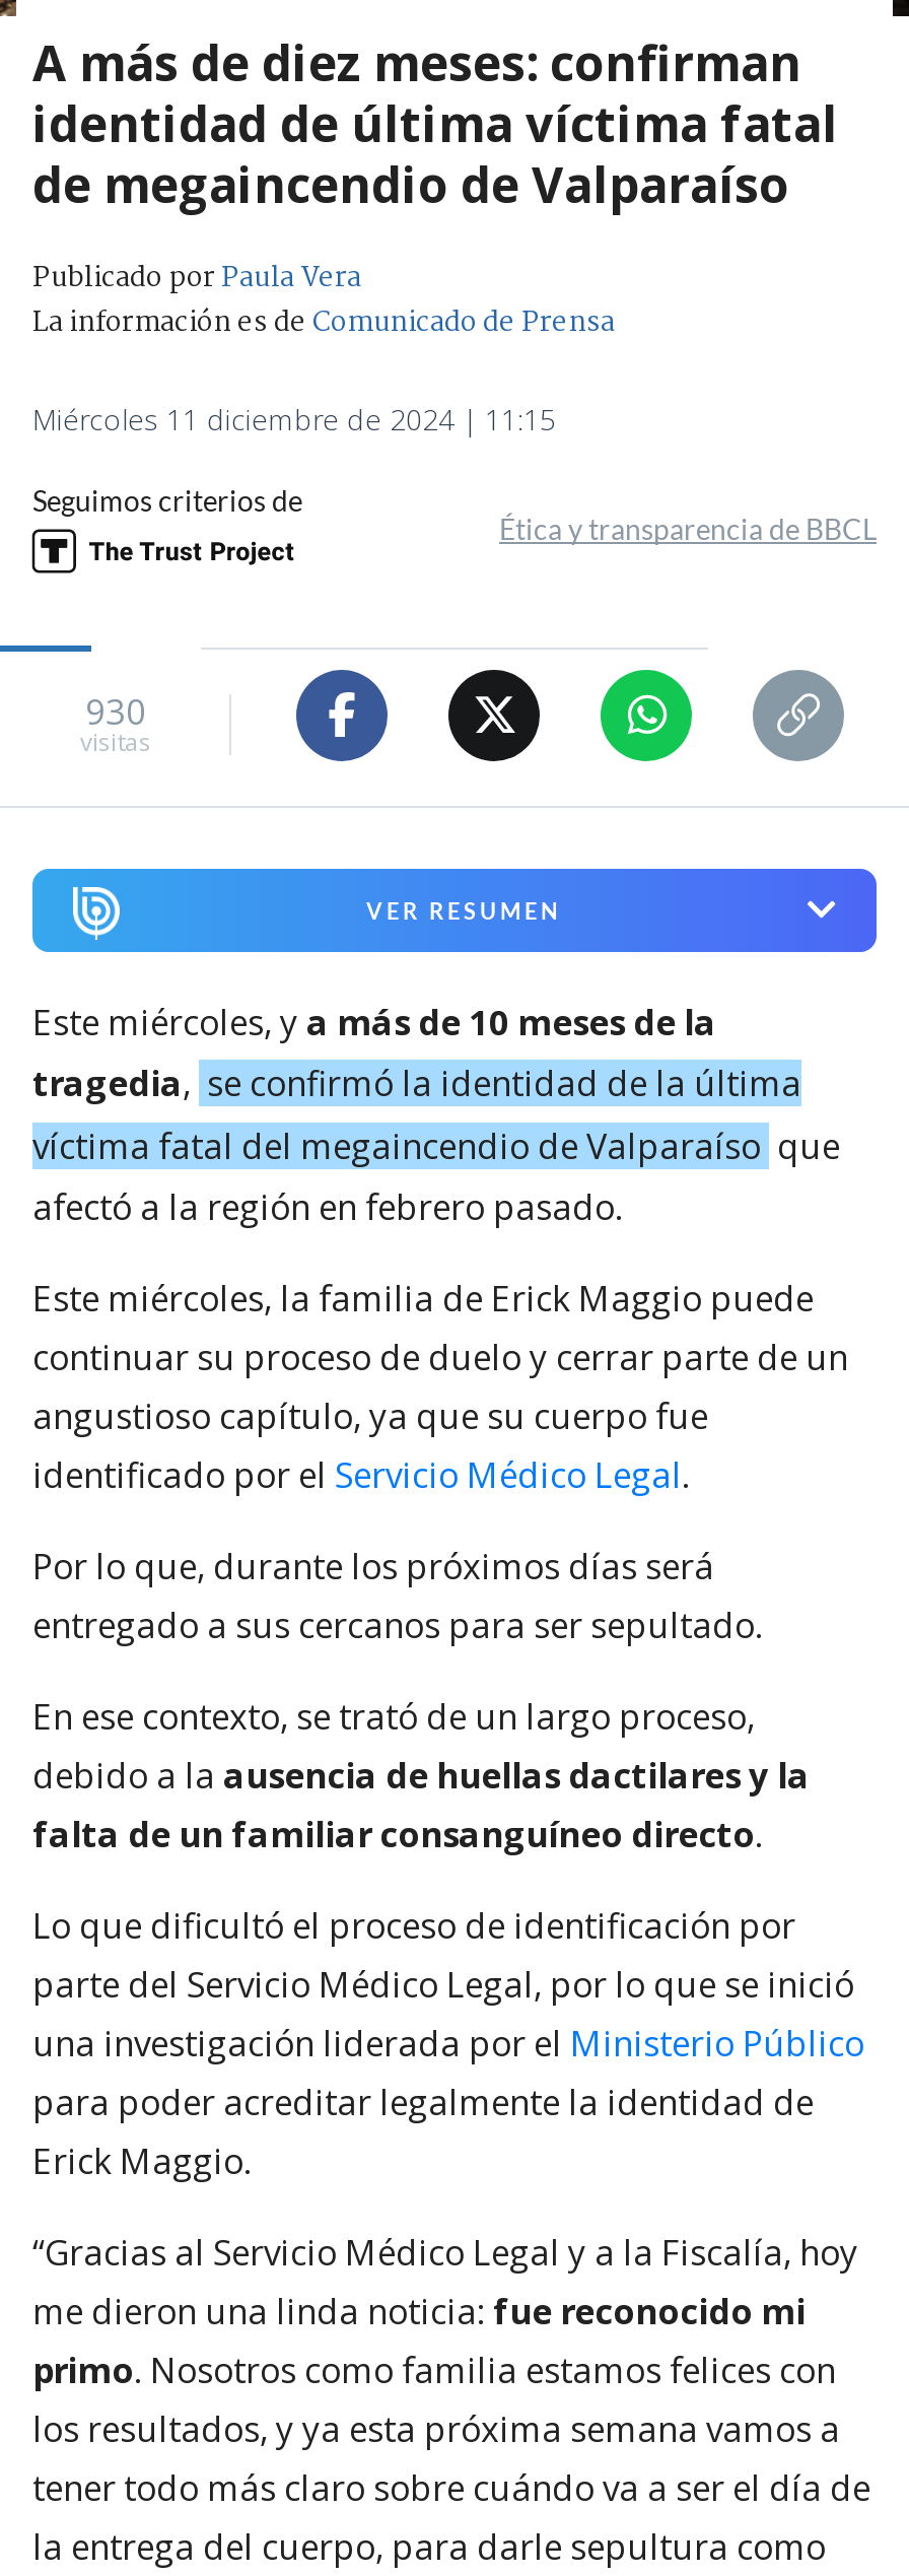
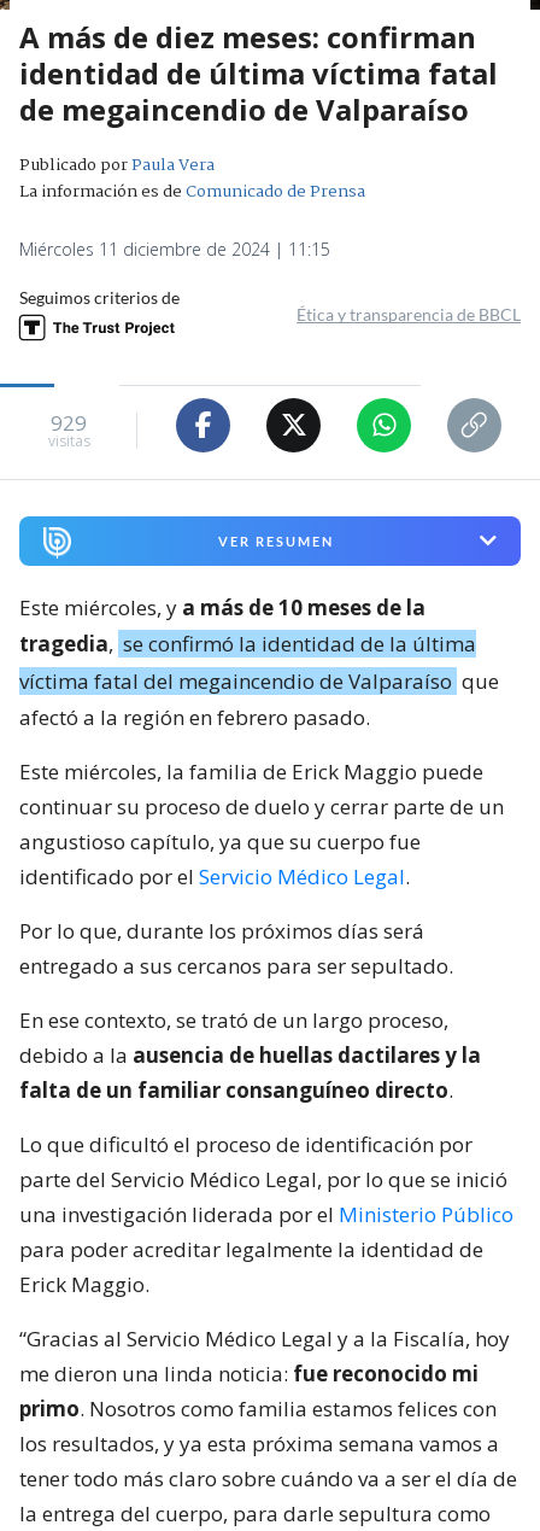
- 930
+ 929
